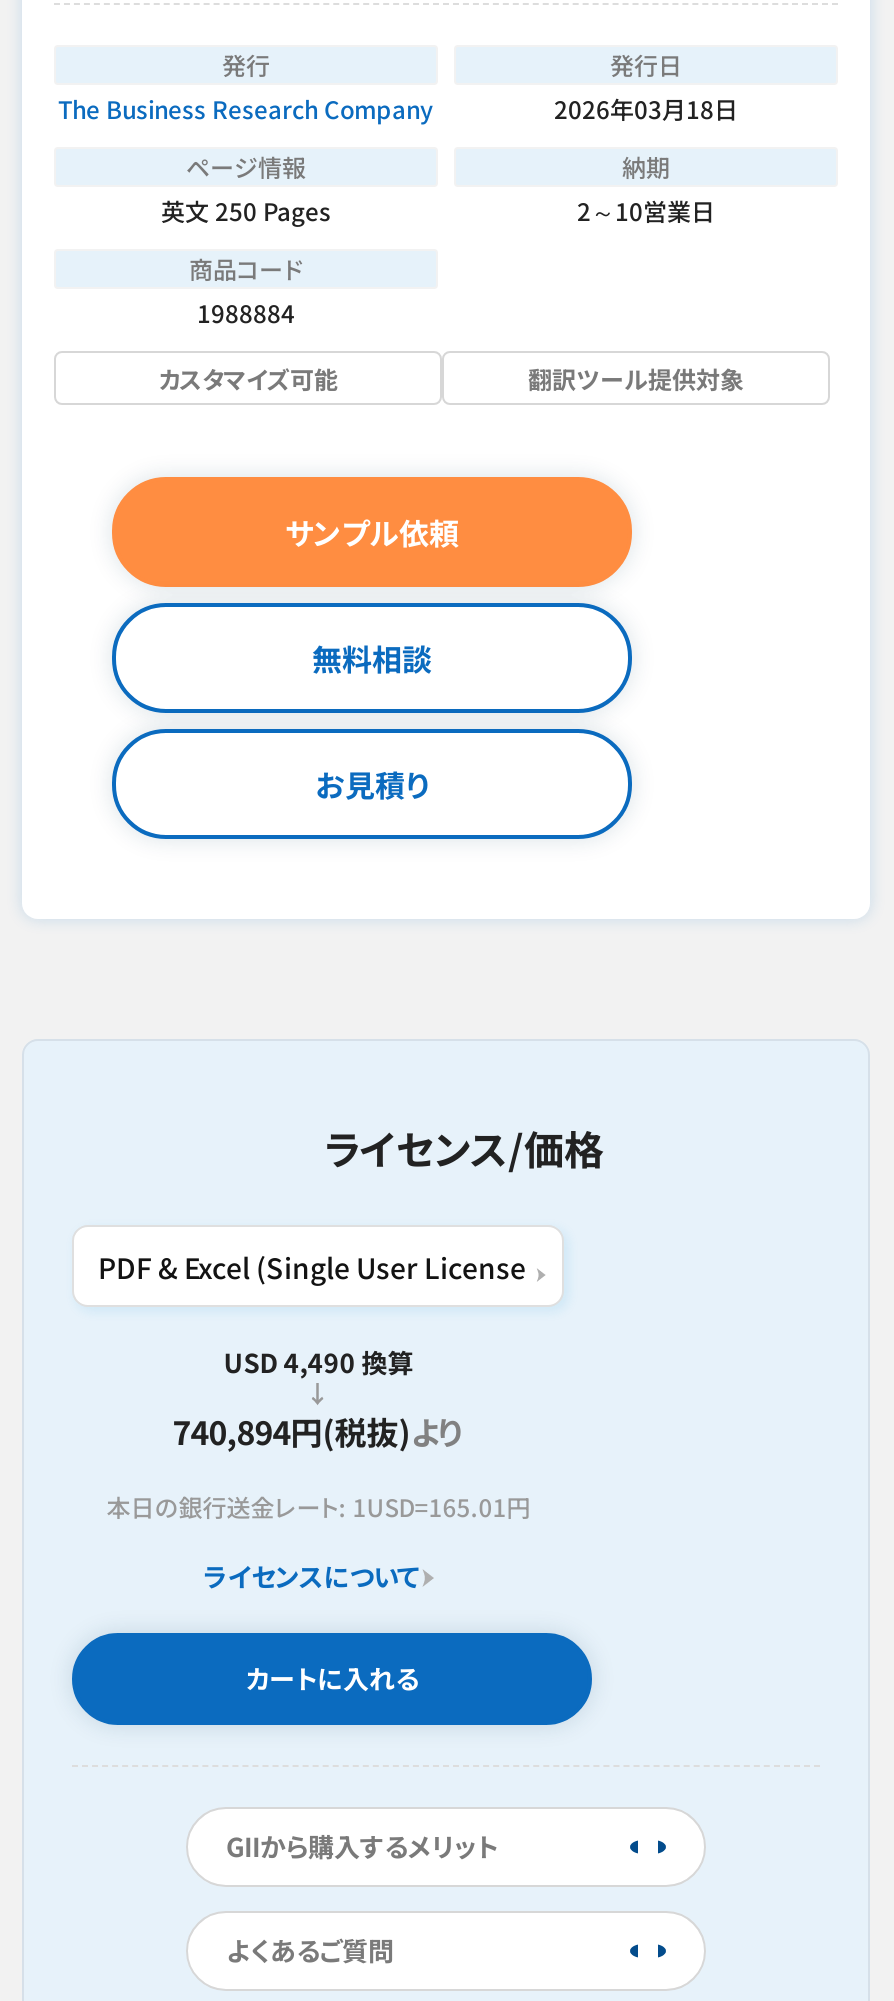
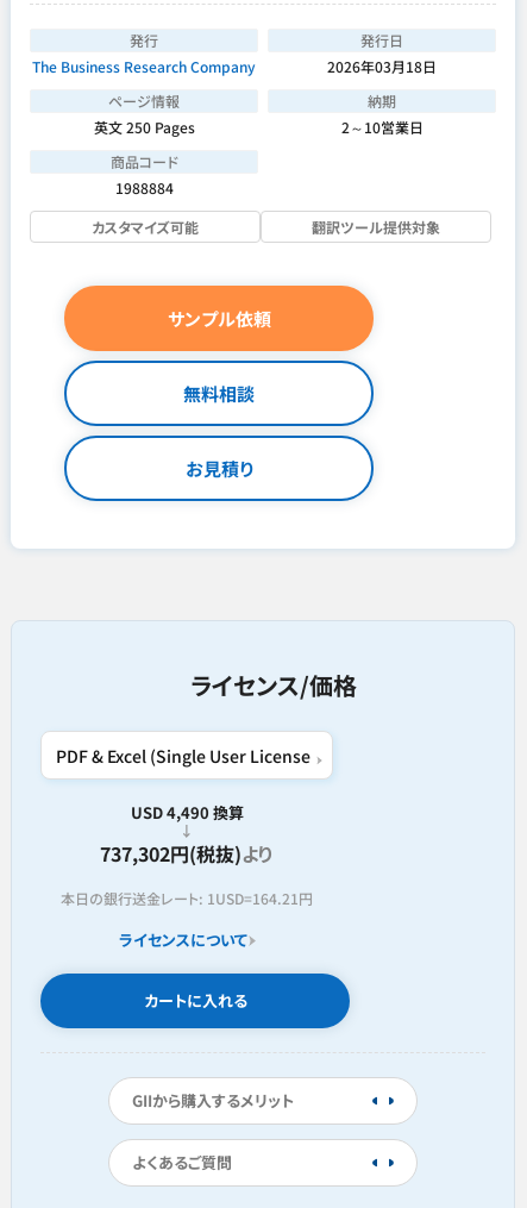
- 740,894円(税抜)より
+ 737,302円(税抜)より

- 本日の銀行送金レート: 1USD=165.01円
+ 本日の銀行送金レート: 1USD=164.21円
